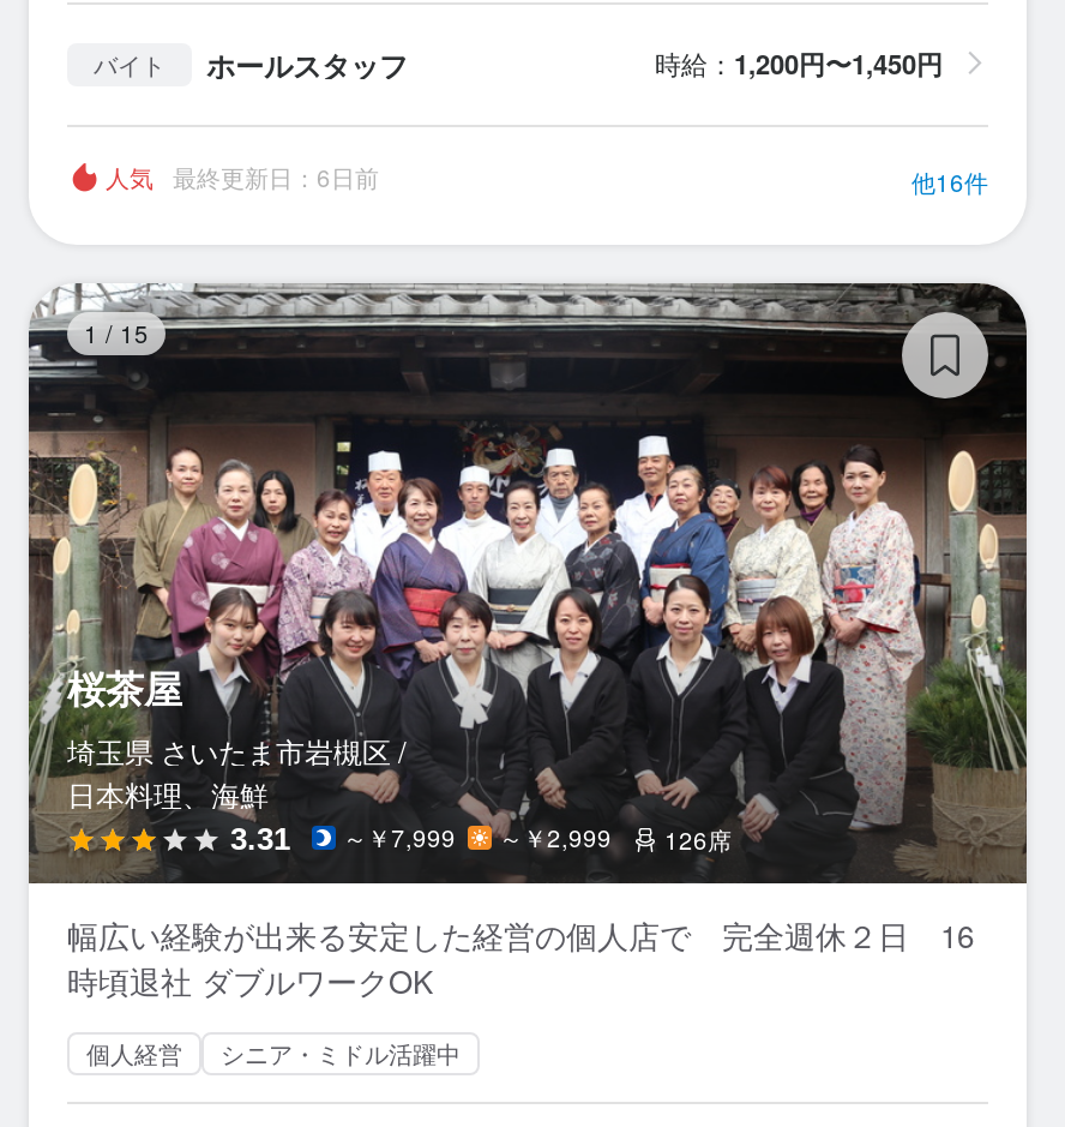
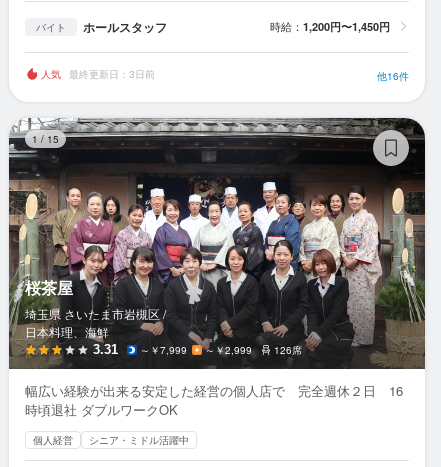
- 人気 最終更新日：6日前
+ 人気 最終更新日：3日前
